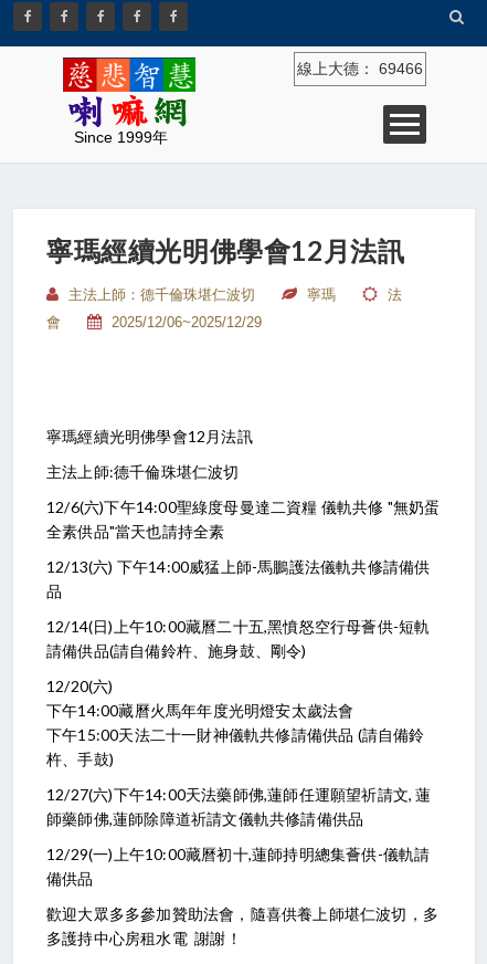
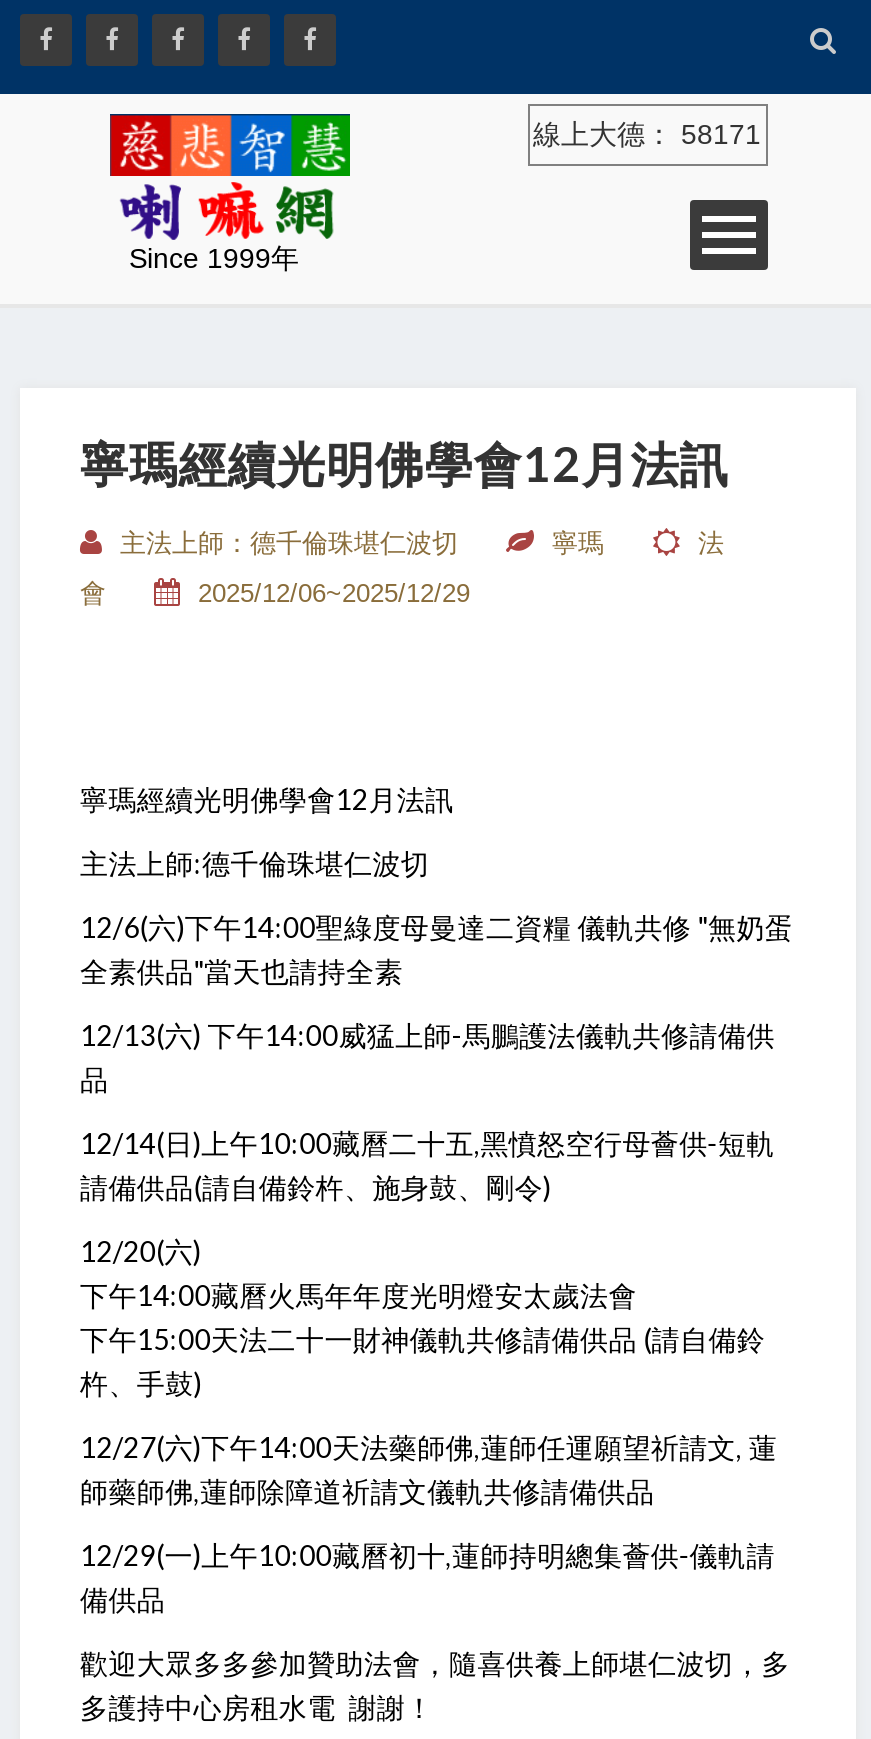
- 線上大德：69466
+ 線上大德：58171
